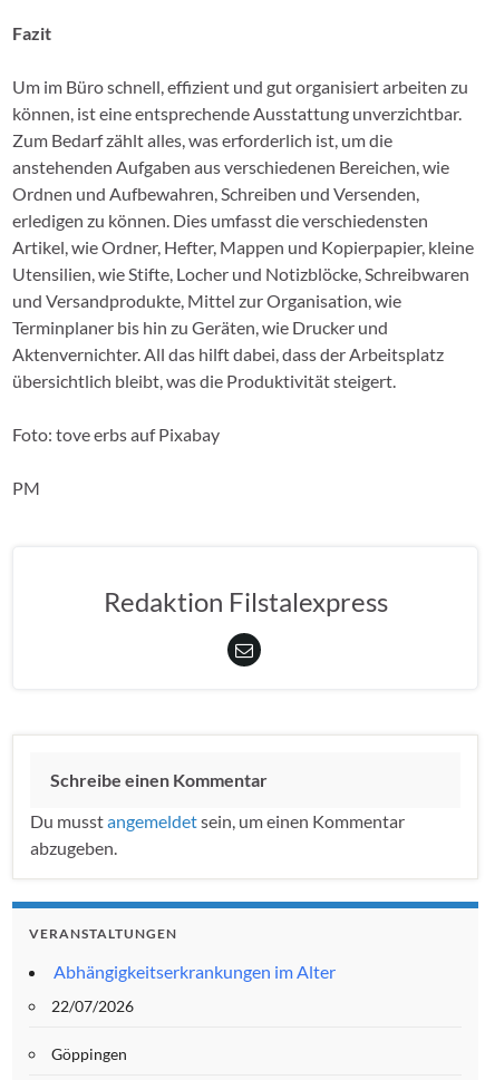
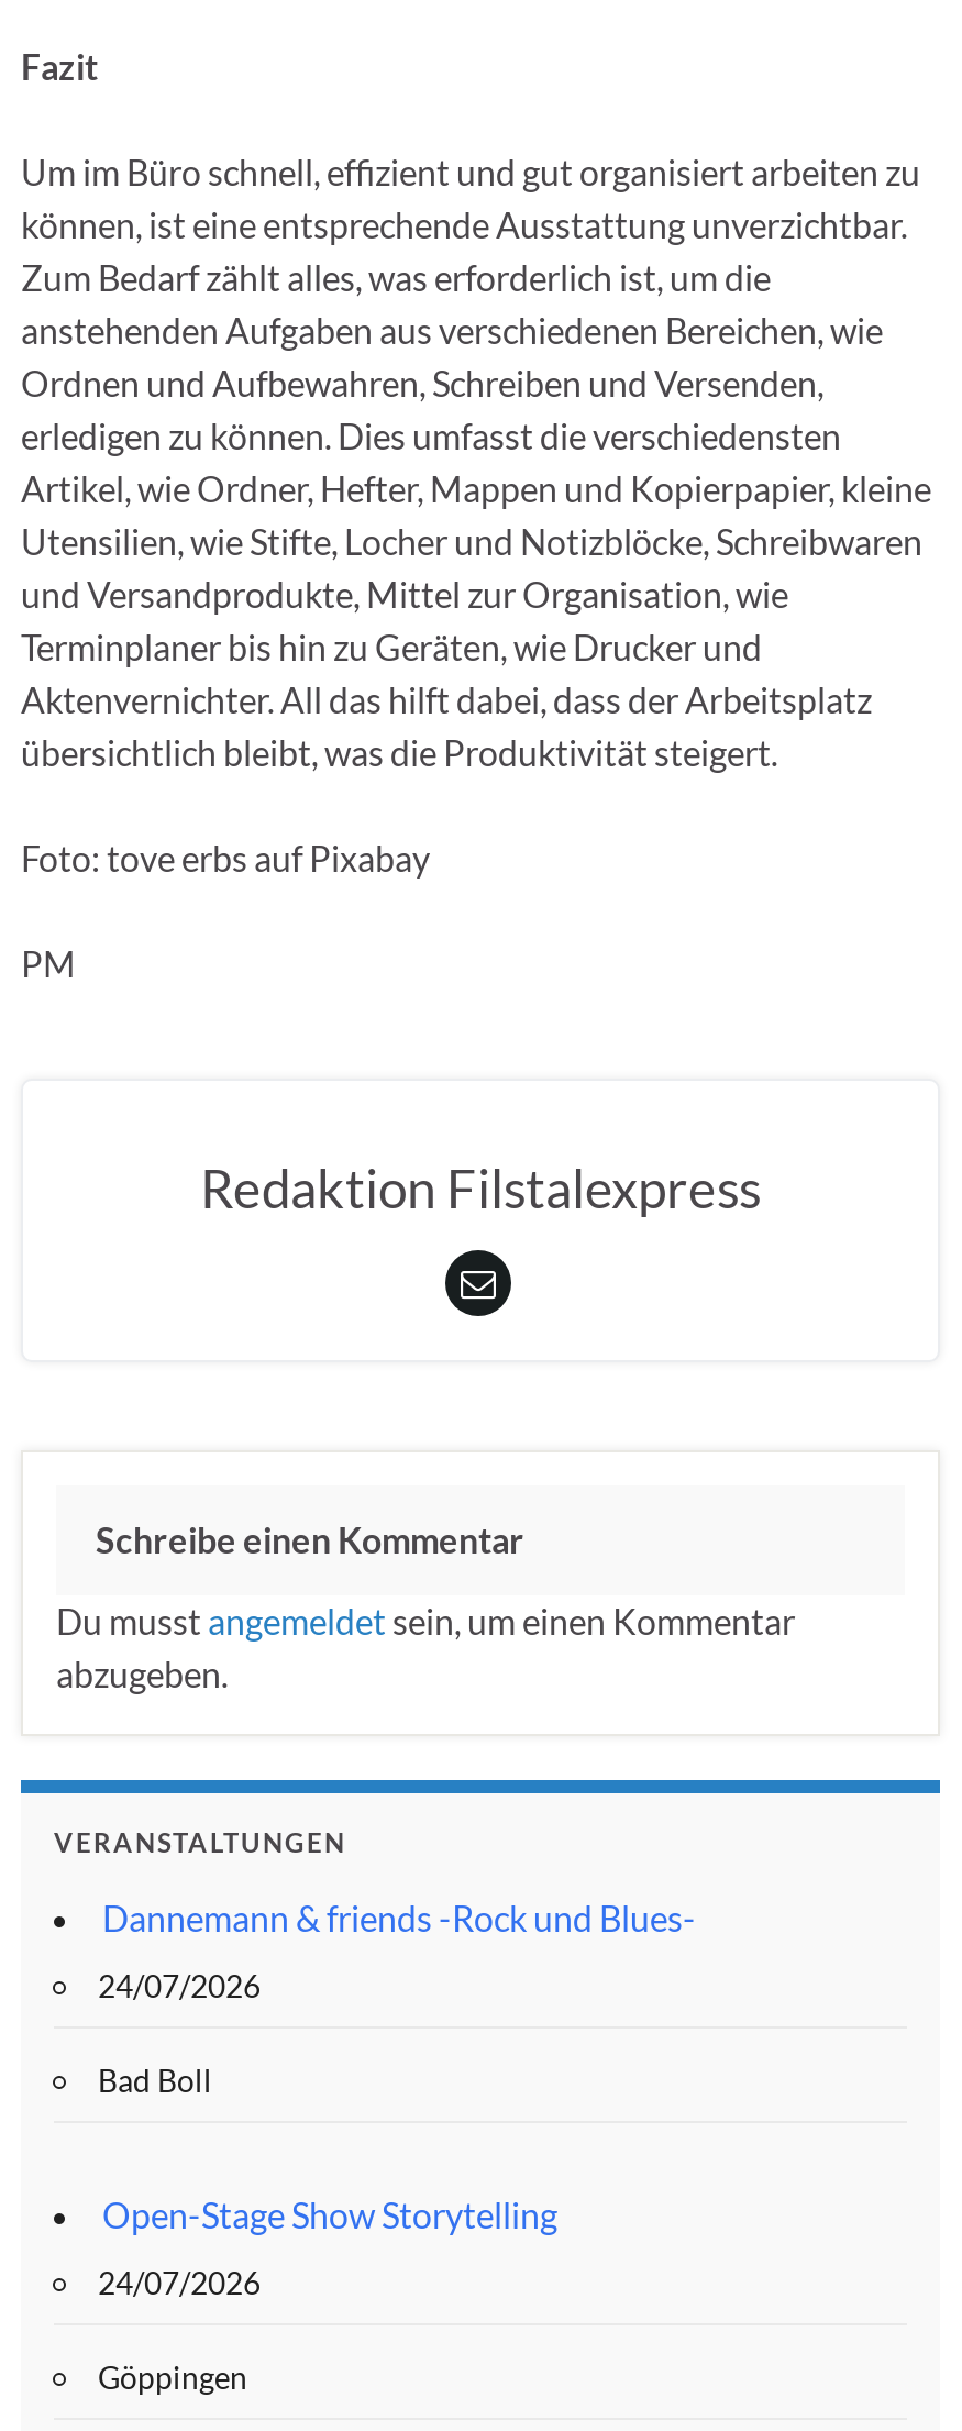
- Abhängigkeitserkrankungen im Alter
- 22/07/2026
+ Dannemann & friends -Rock und Blues-
+ 24/07/2026
+ Bad Boll
+ Open-Stage Show Storytelling
+ 24/07/2026
